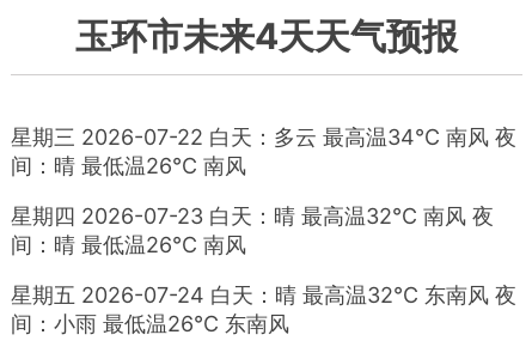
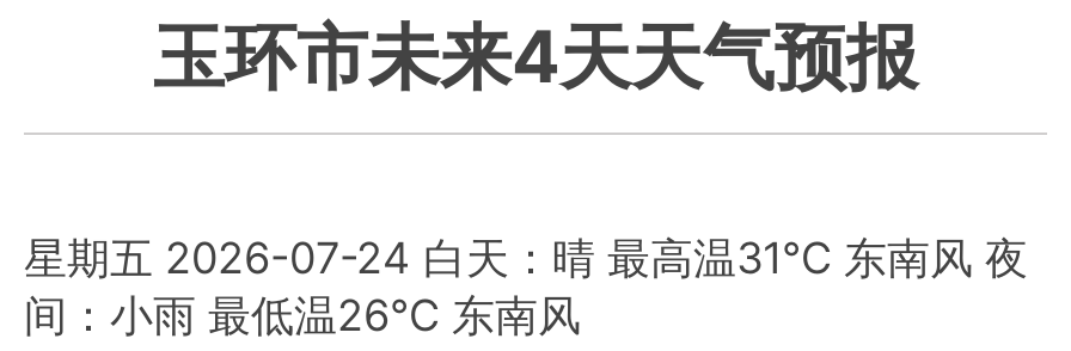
- 星期三 2026-07-22 白天：多云 最高温34℃ 南风 夜
- 间：晴 最低温26℃ 南风
- 星期四 2026-07-23 白天：晴 最高温32℃ 南风 夜
- 间：晴 最低温26℃ 南风
- 星期五 2026-07-24 白天：晴 最高温32℃ 东南风 夜
+ 星期五 2026-07-24 白天：晴 最高温31℃ 东南风 夜
